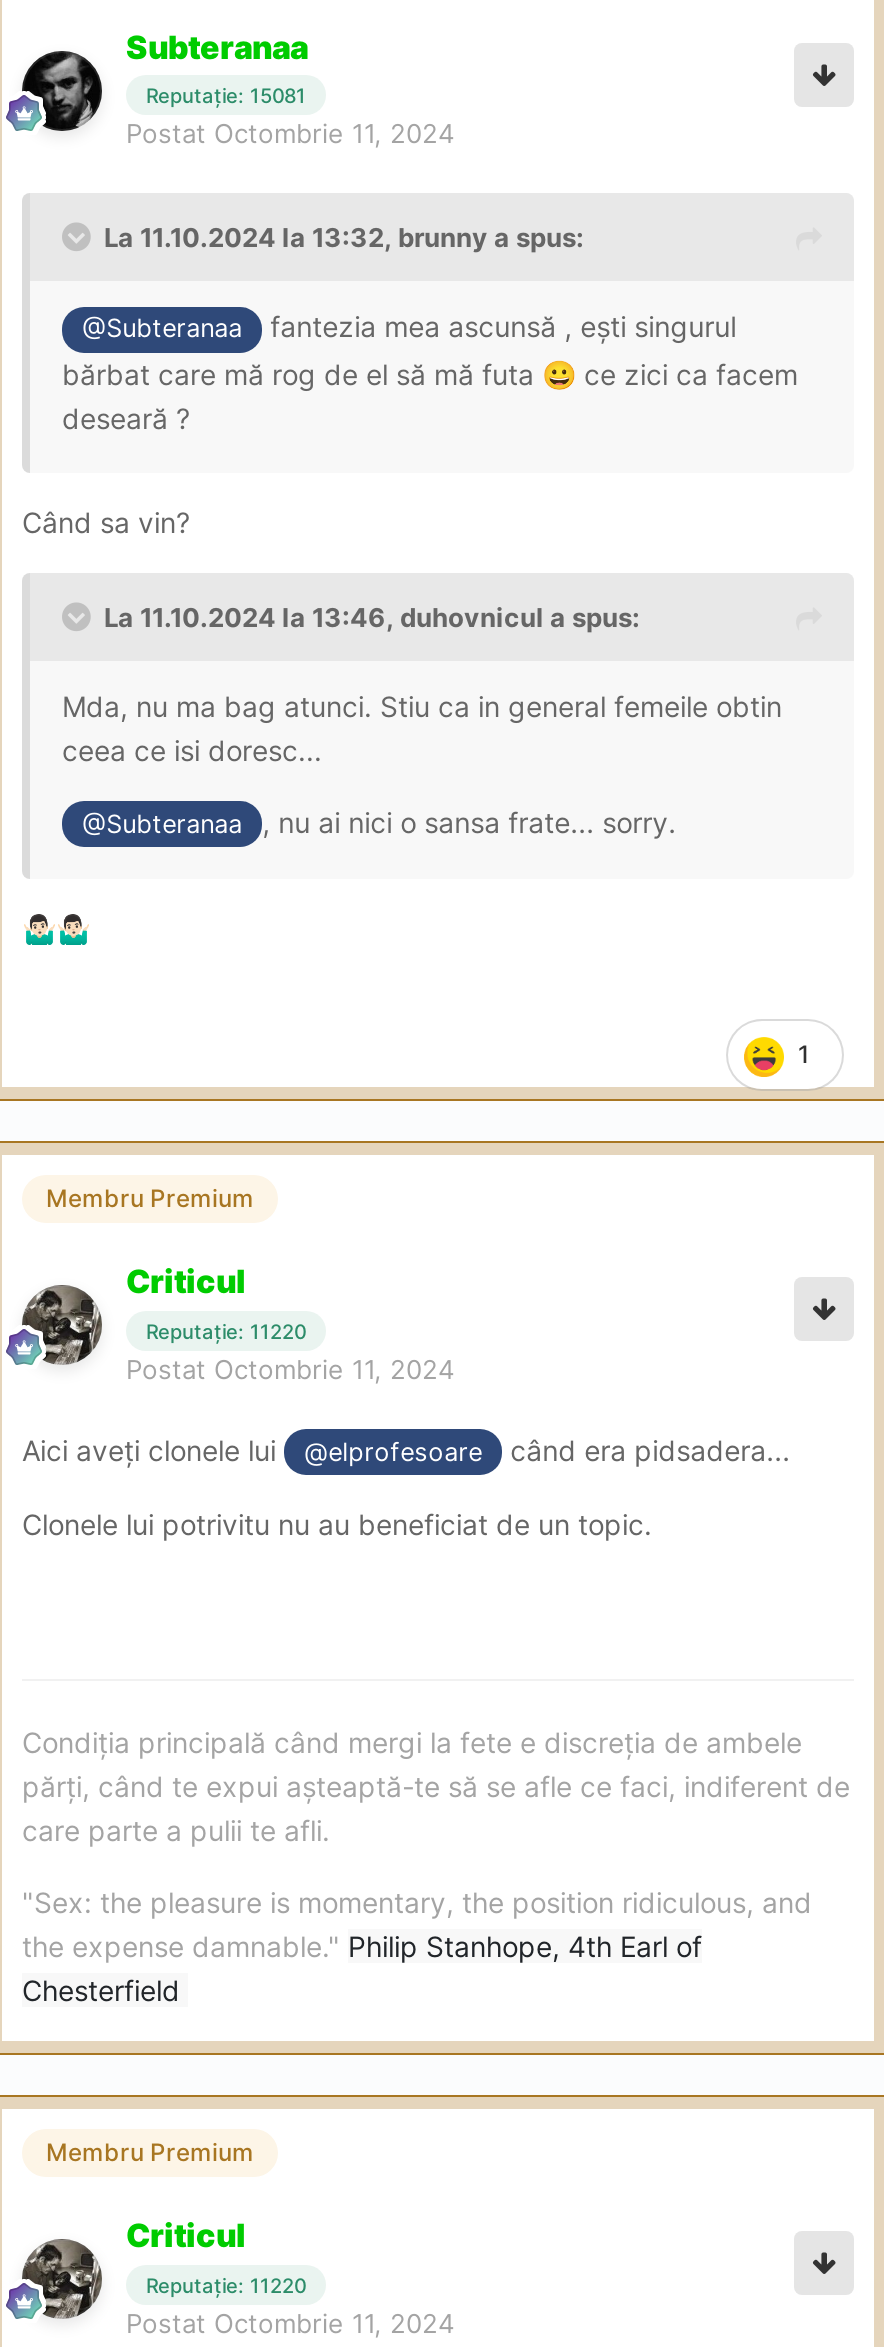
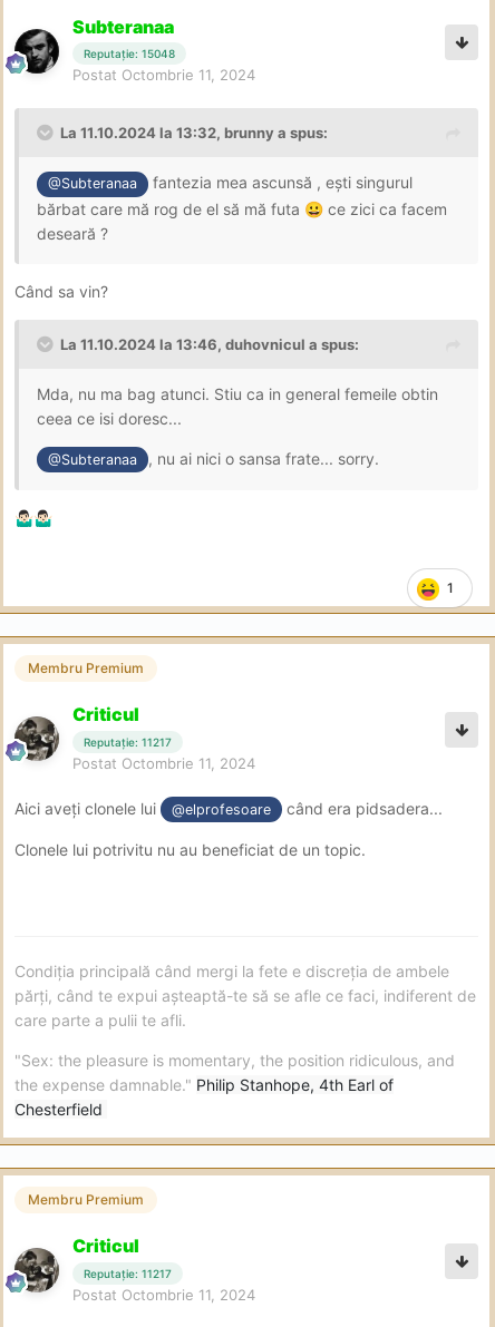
- Reputație: 15081
+ Reputație: 15048

- Reputație: 11220
+ Reputație: 11217

- Reputație: 11220
+ Reputație: 11217
